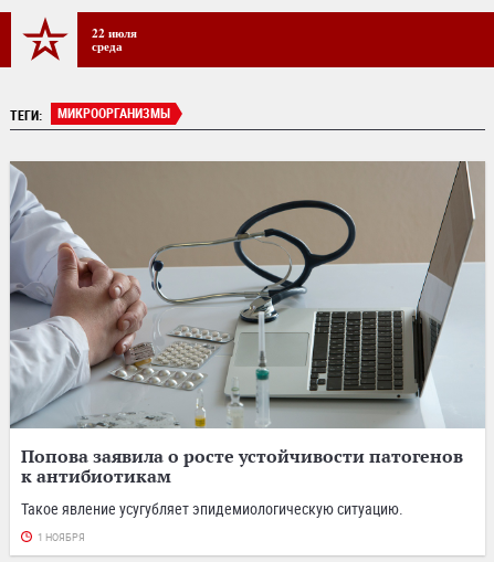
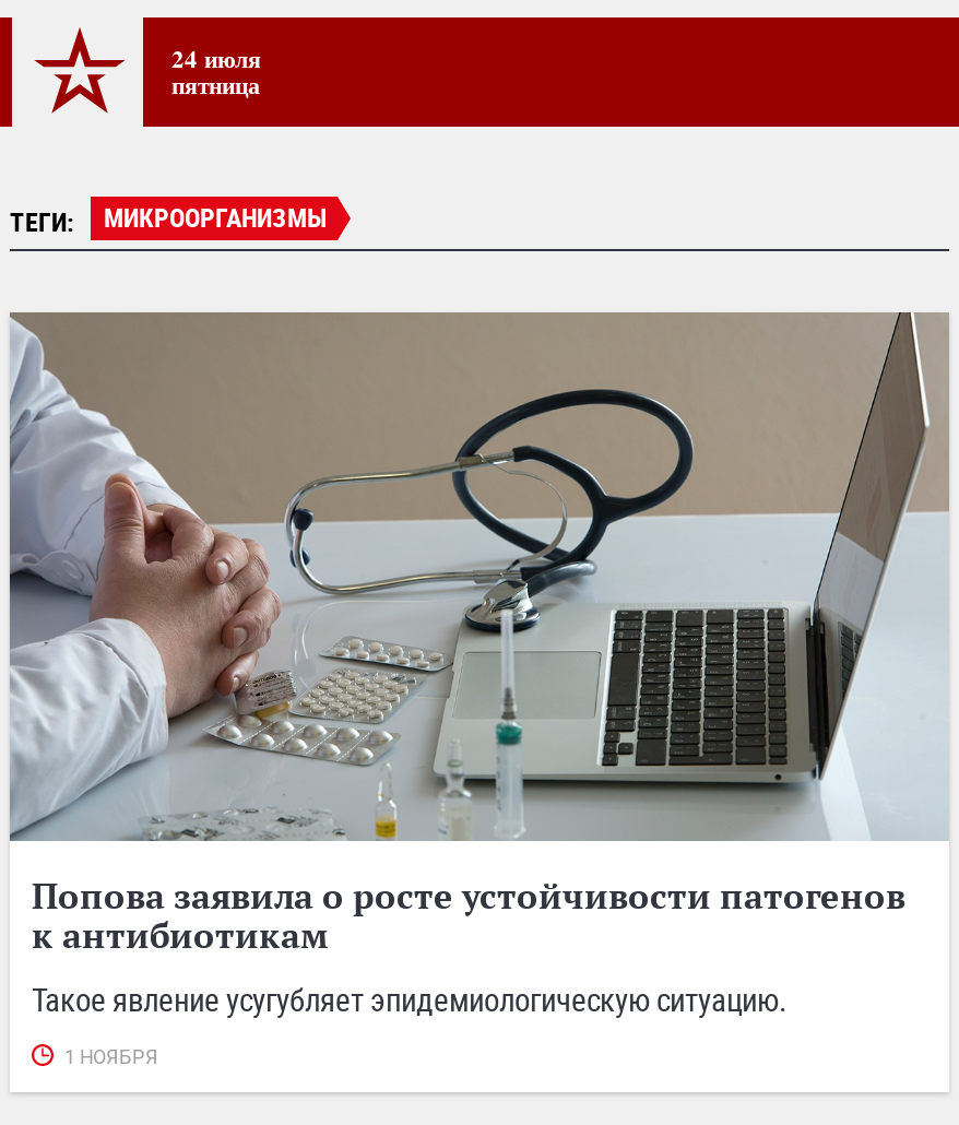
- 22 июля
- среда
+ 24 июля
+ пятница
